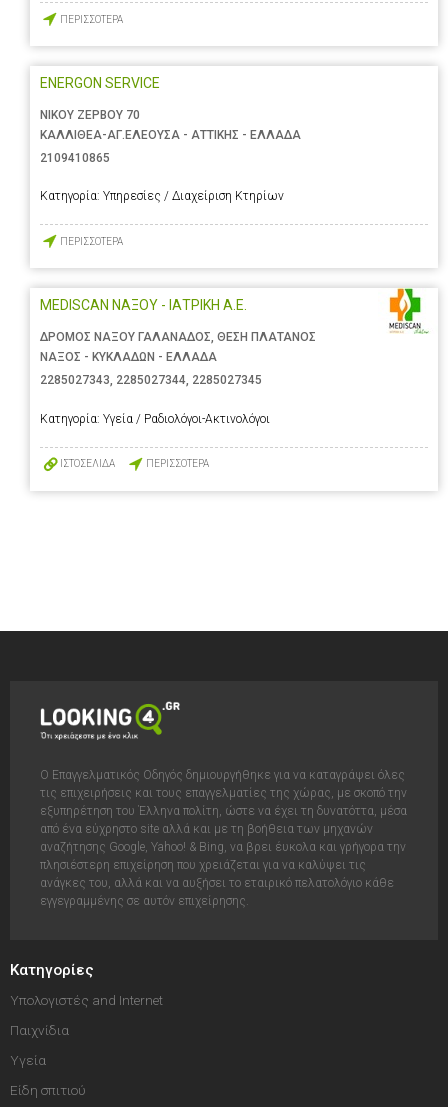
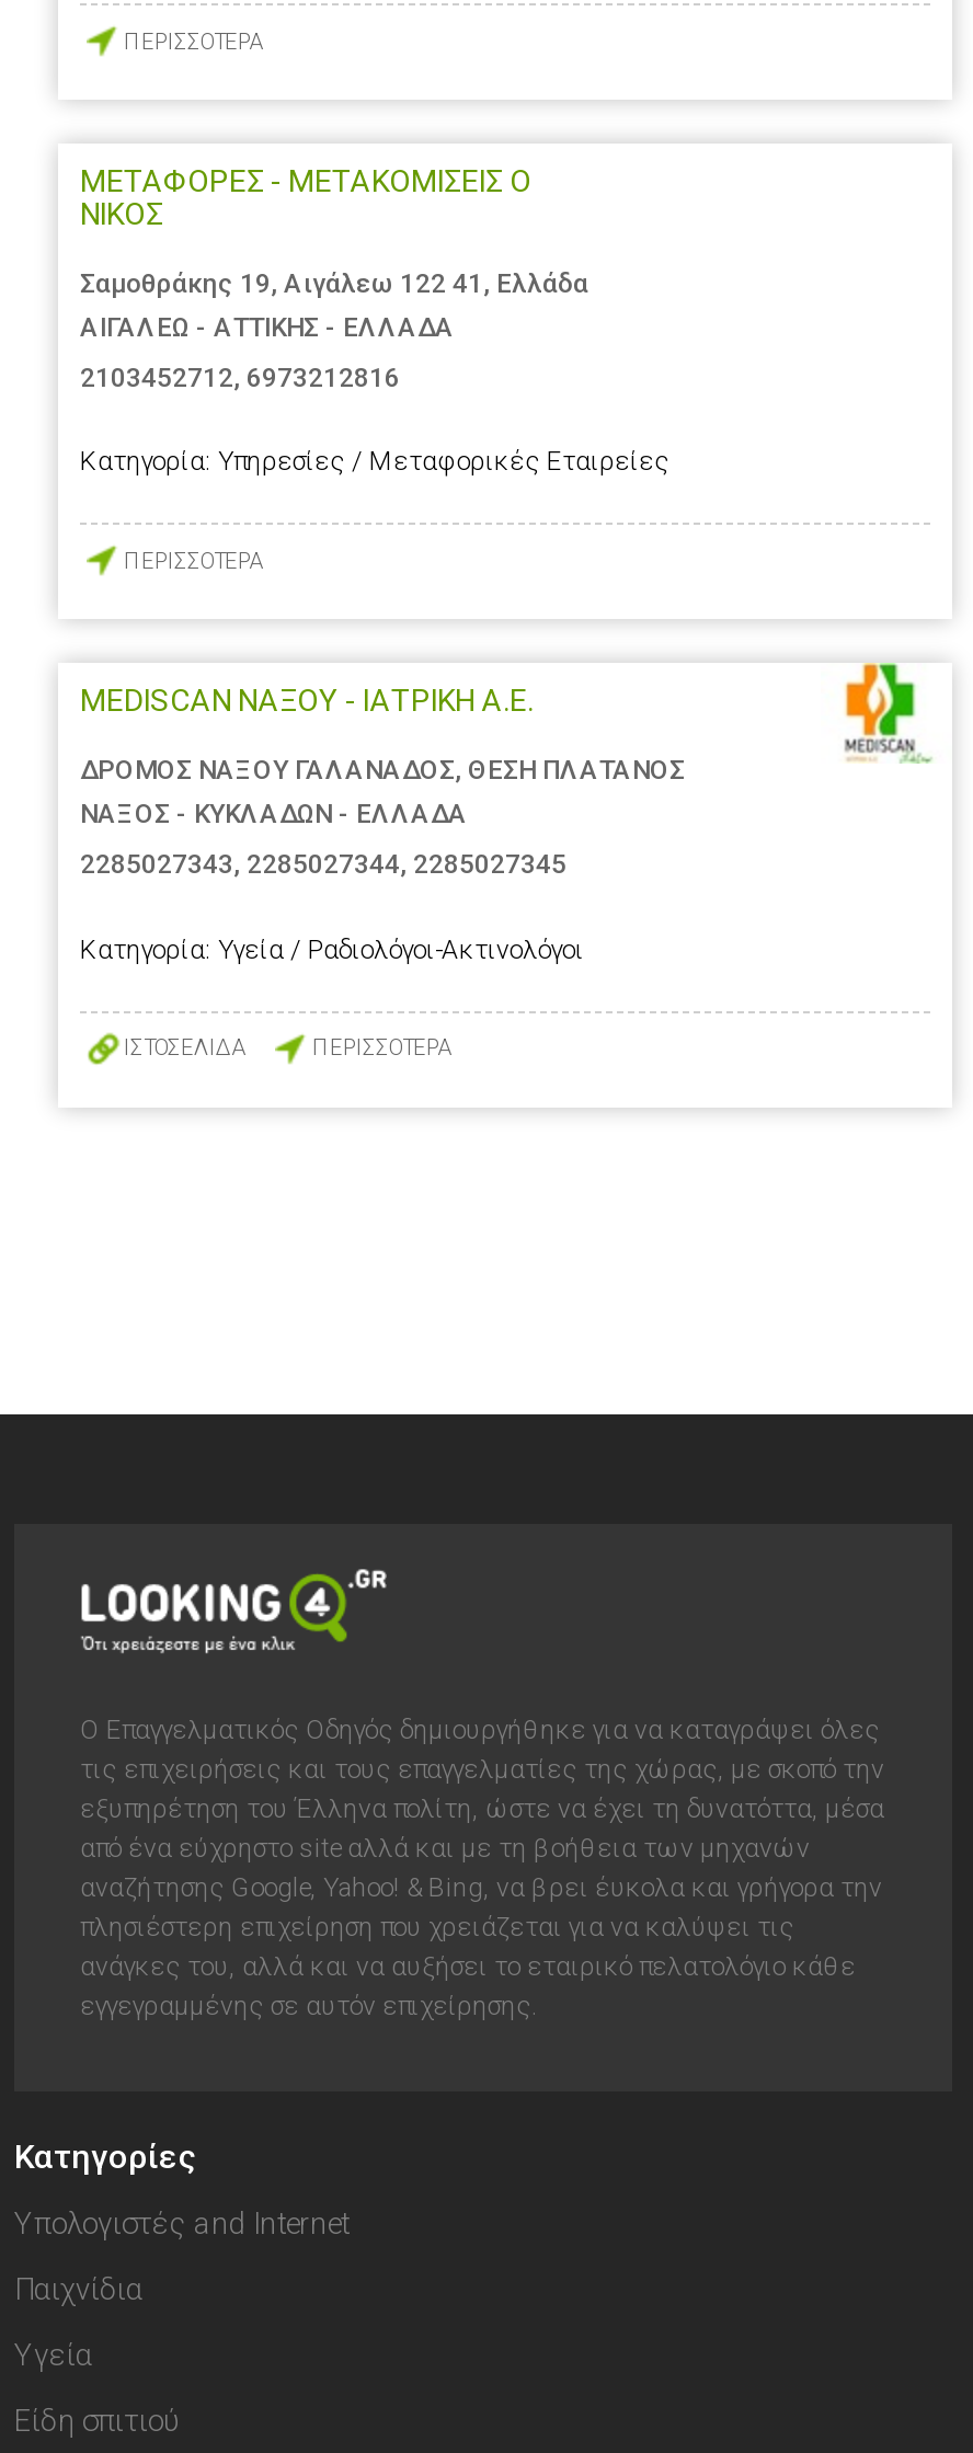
- ENERGON SERVICE
+ ΜΕΤΑΦΟΡΕΣ - ΜΕΤΑΚΟΜΙΣΕΙΣ Ο
+ ΝΙΚΟΣ

- ΝΙΚΟΥ ΖΕΡΒΟΥ 70
- ΚΑΛΛΙΘΕΑ-ΑΓ.ΕΛΕΟΥΣΑ - ΑΤΤΙΚΗΣ - ΕΛΛΑΔΑ
+ Σαμοθράκης 19, Αιγάλεω 122 41, Ελλάδα
+ ΑΙΓΑΛΕΩ - ΑΤΤΙΚΗΣ - ΕΛΛΑΔΑ

- 2109410865
+ 2103452712, 6973212816

- Κατηγορία: Υπηρεσίες / Διαχείριση Κτηρίων
+ Κατηγορία: Υπηρεσίες / Μεταφορικές Εταιρείες
